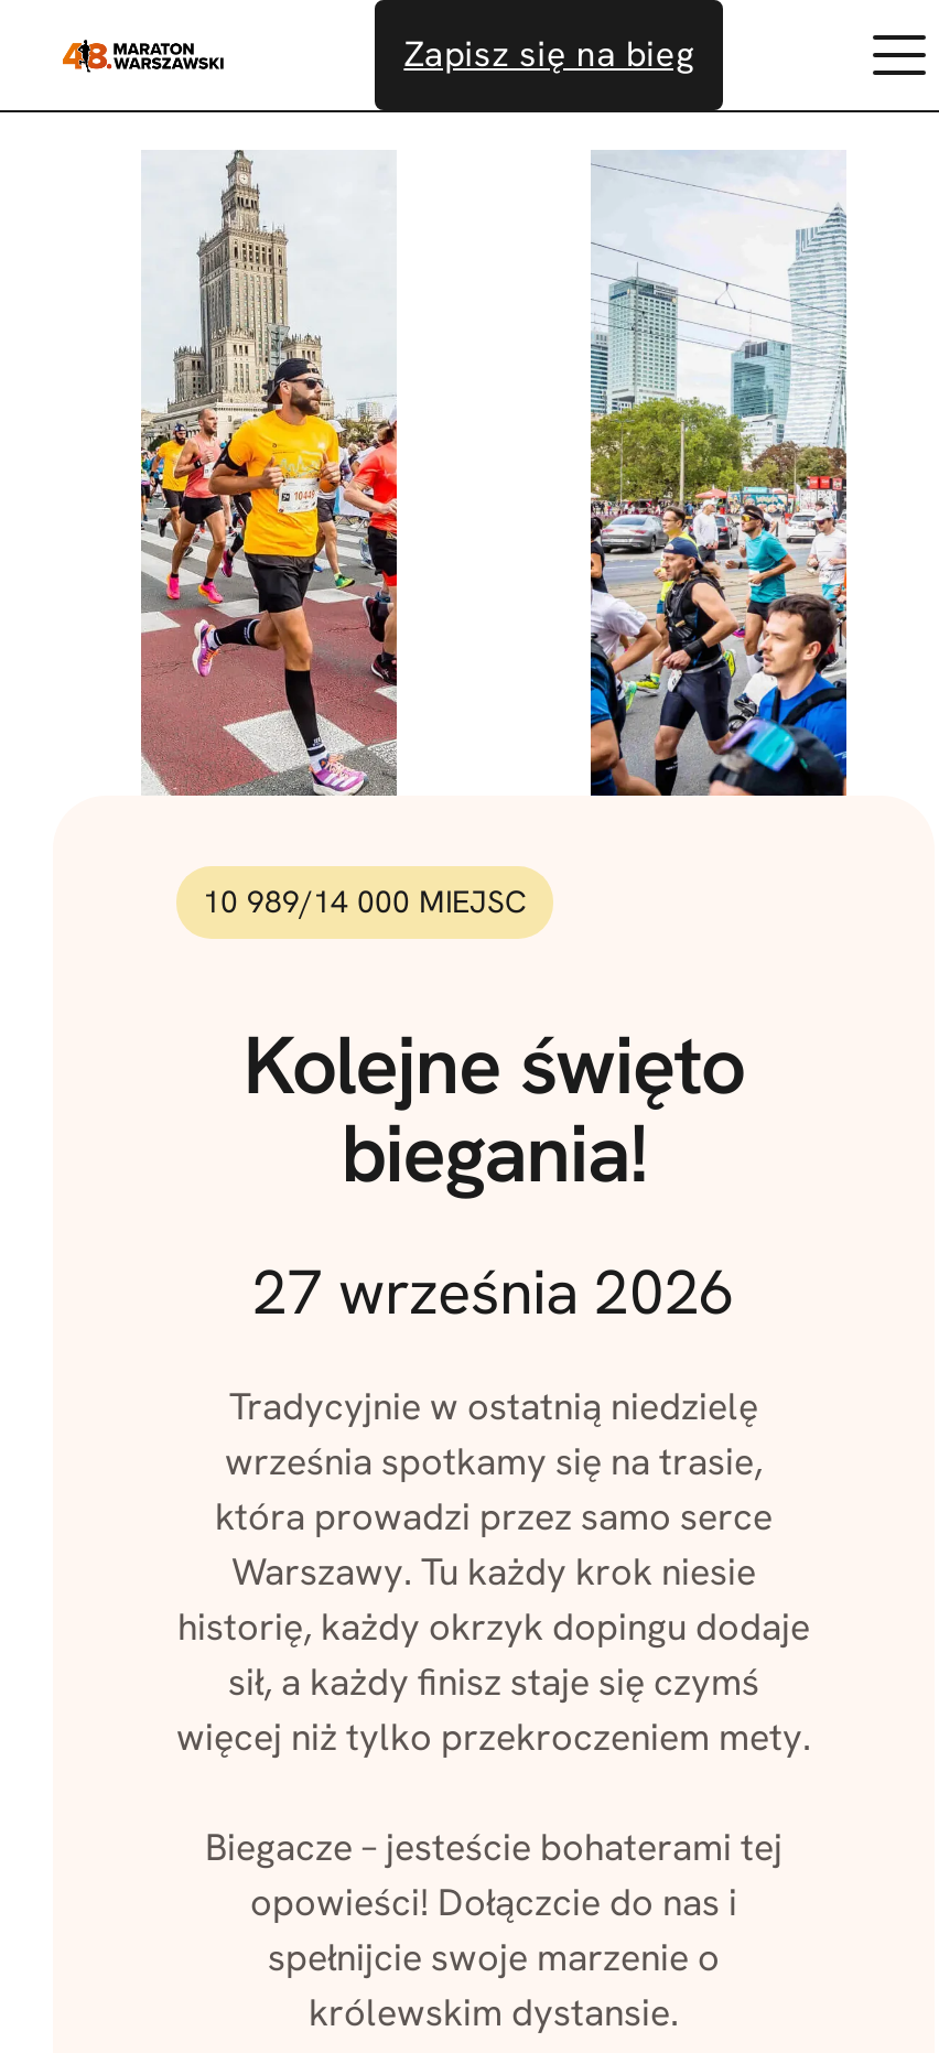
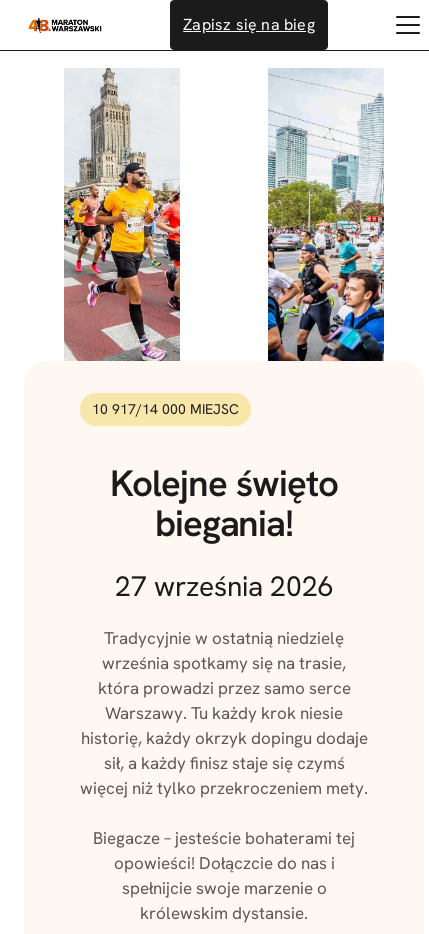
- 10 989/14 000 MIEJSC
+ 10 917/14 000 MIEJSC
